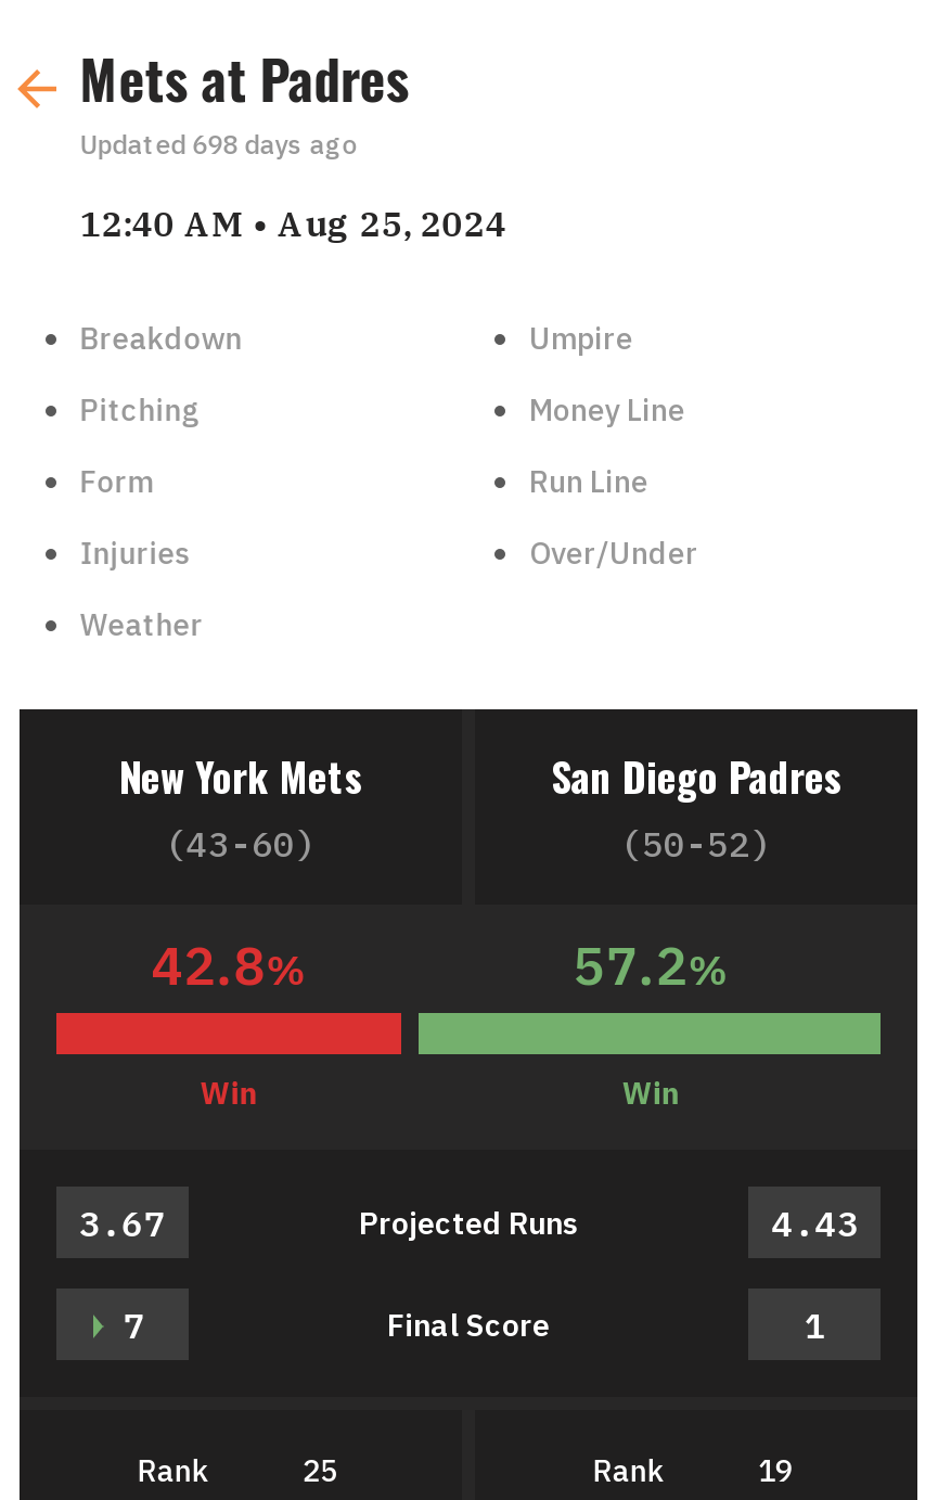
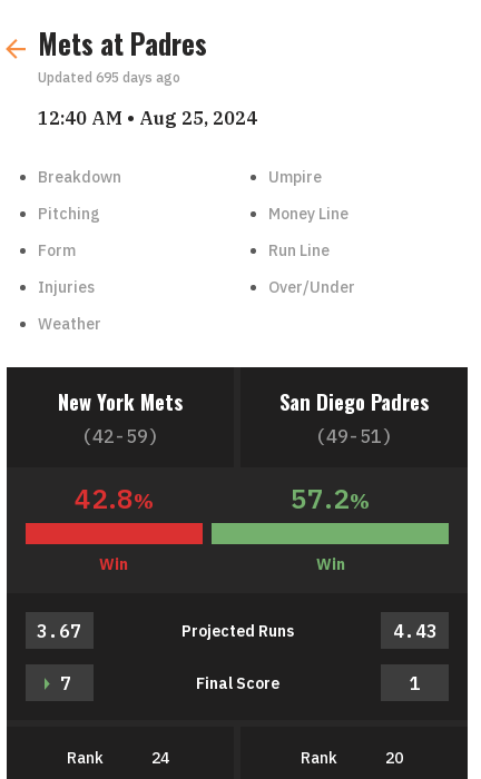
- Updated 698 days ago
+ Updated 695 days ago

- (43-60)
+ (42-59)

- (50-52)
+ (49-51)

- 25
+ 24

- 19
+ 20
